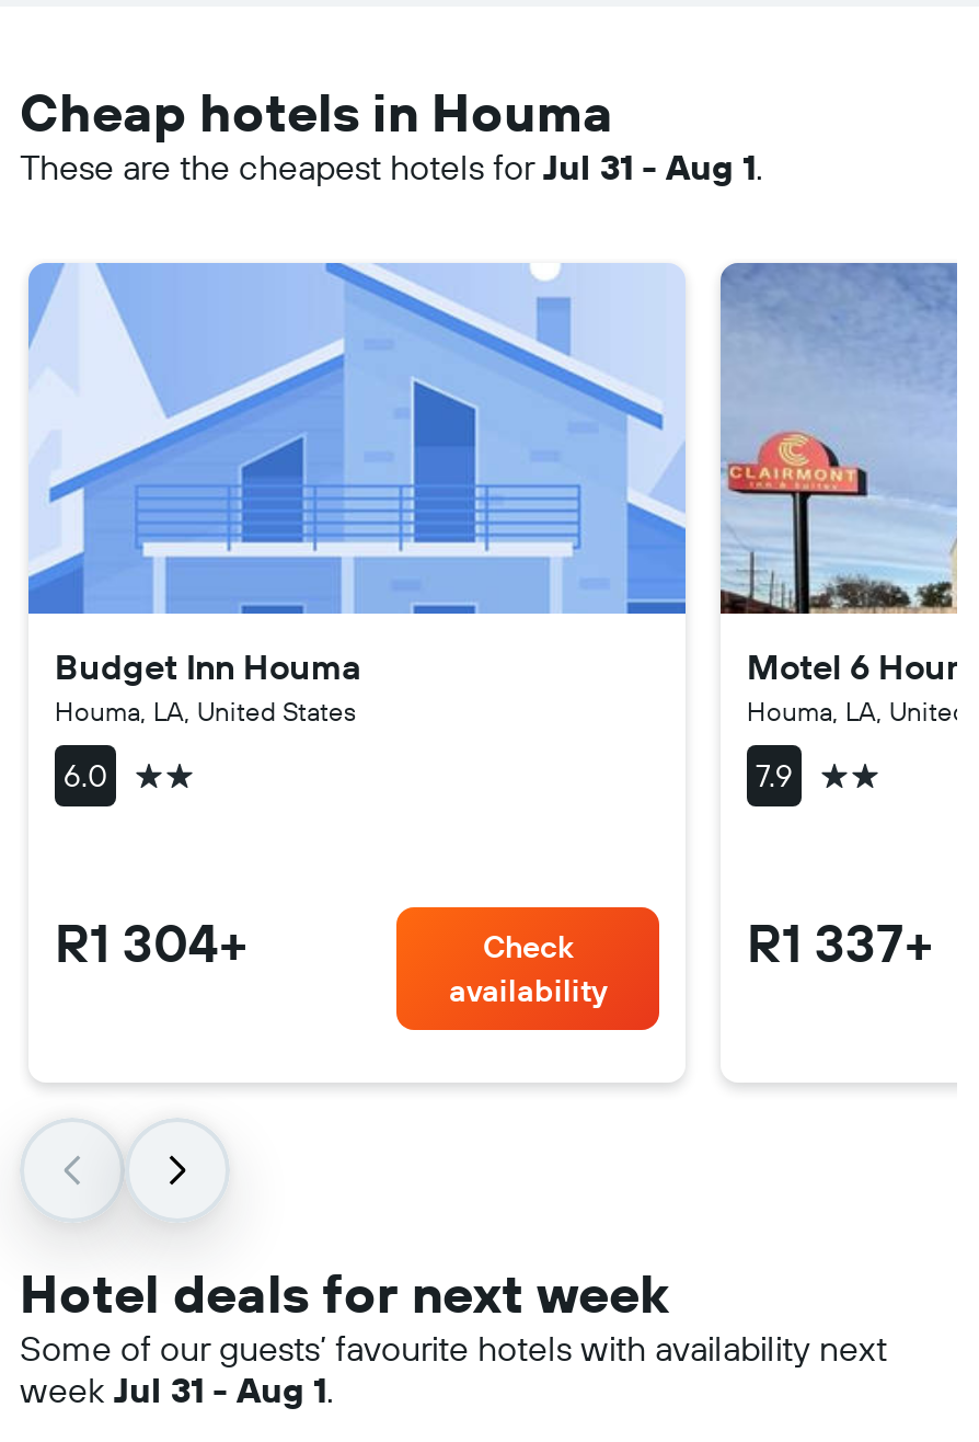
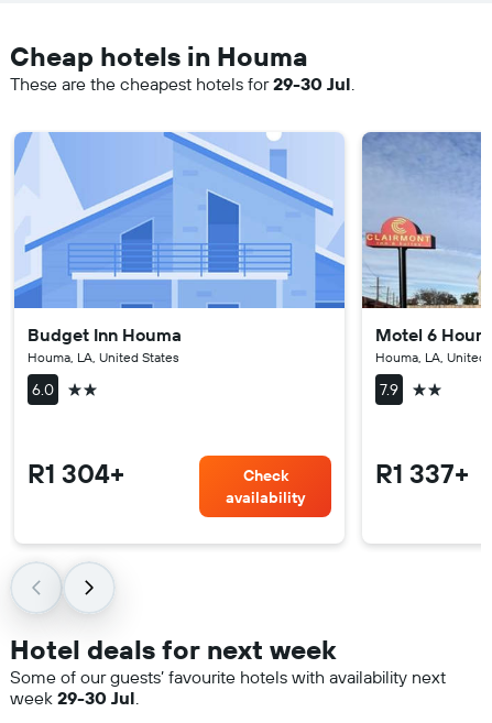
- These are the cheapest hotels for Jul 31 - Aug 1.
+ These are the cheapest hotels for 29-30 Jul.

- week Jul 31 - Aug 1.
+ week 29-30 Jul.
